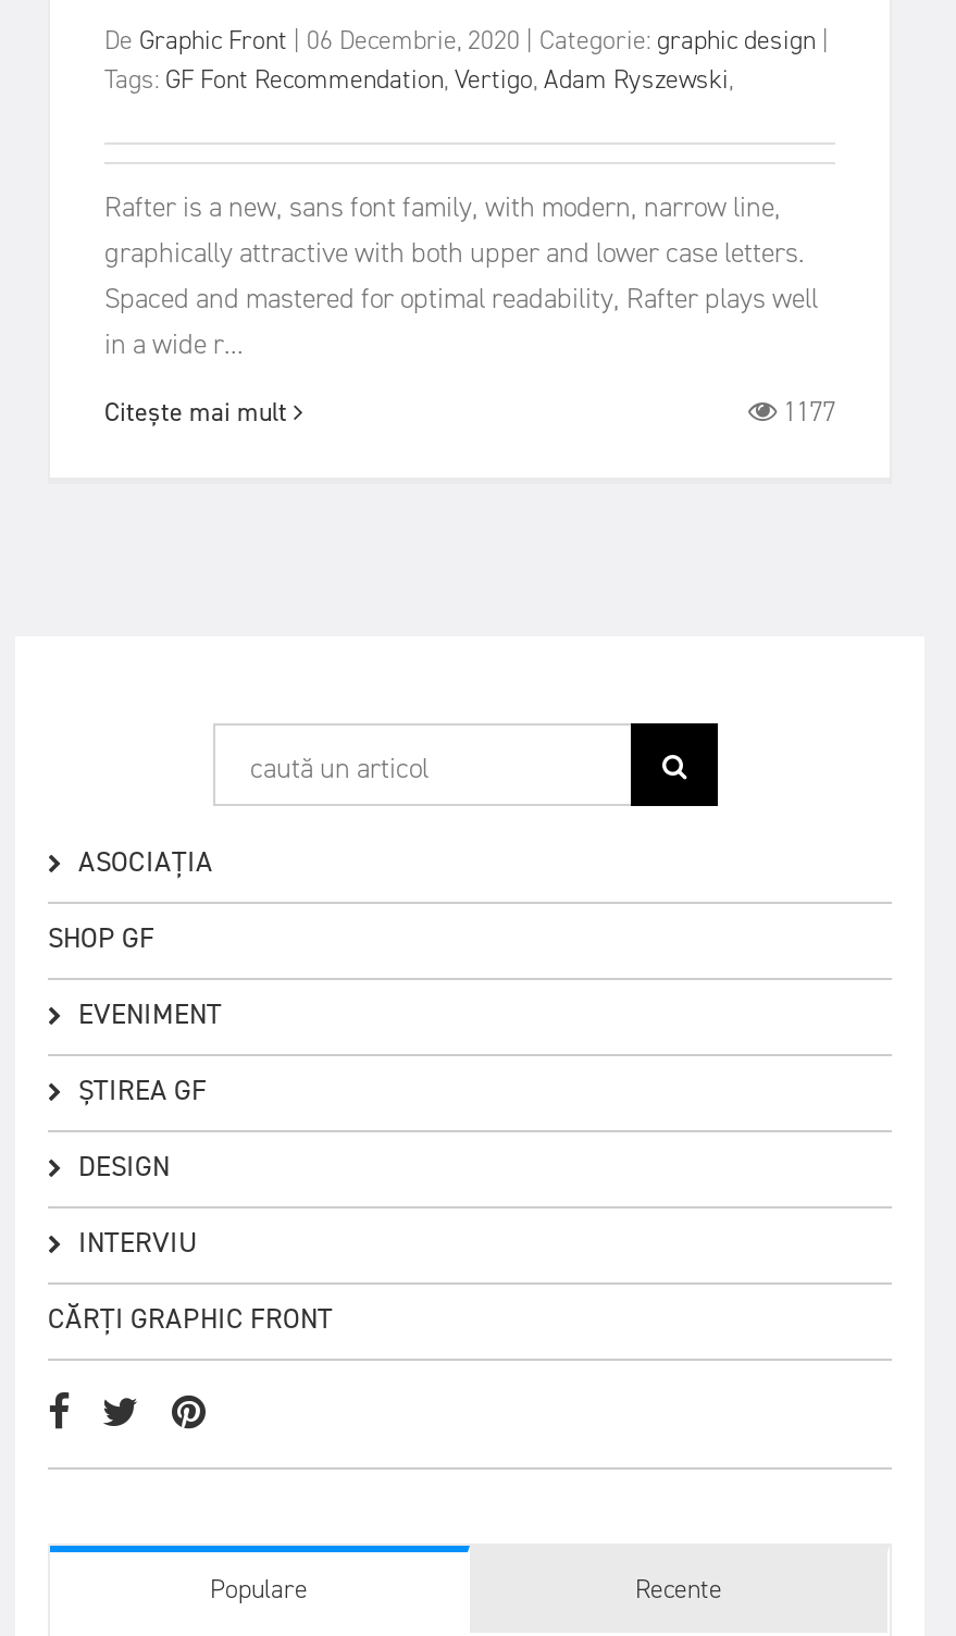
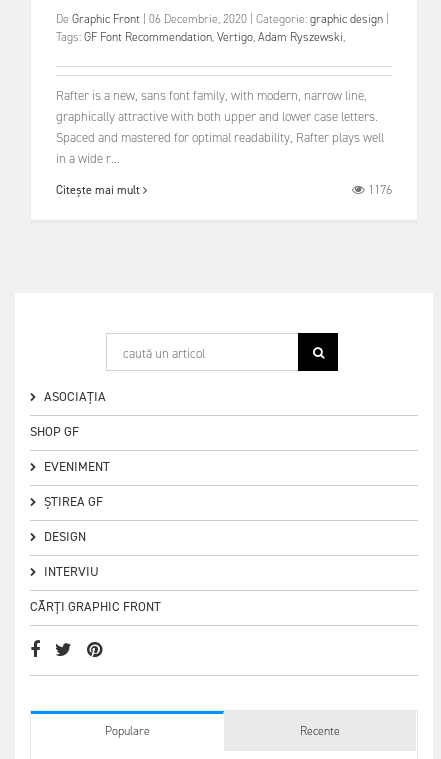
- 1177
+ 1176
